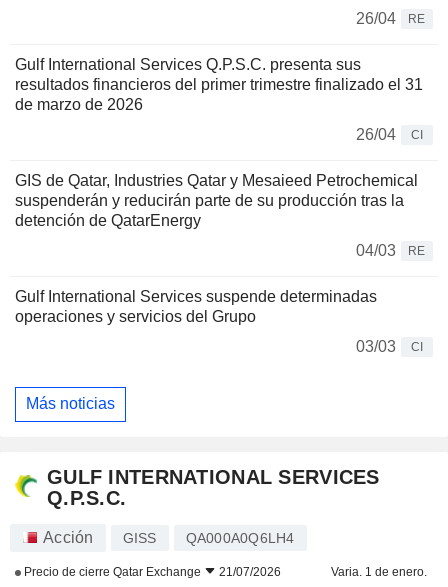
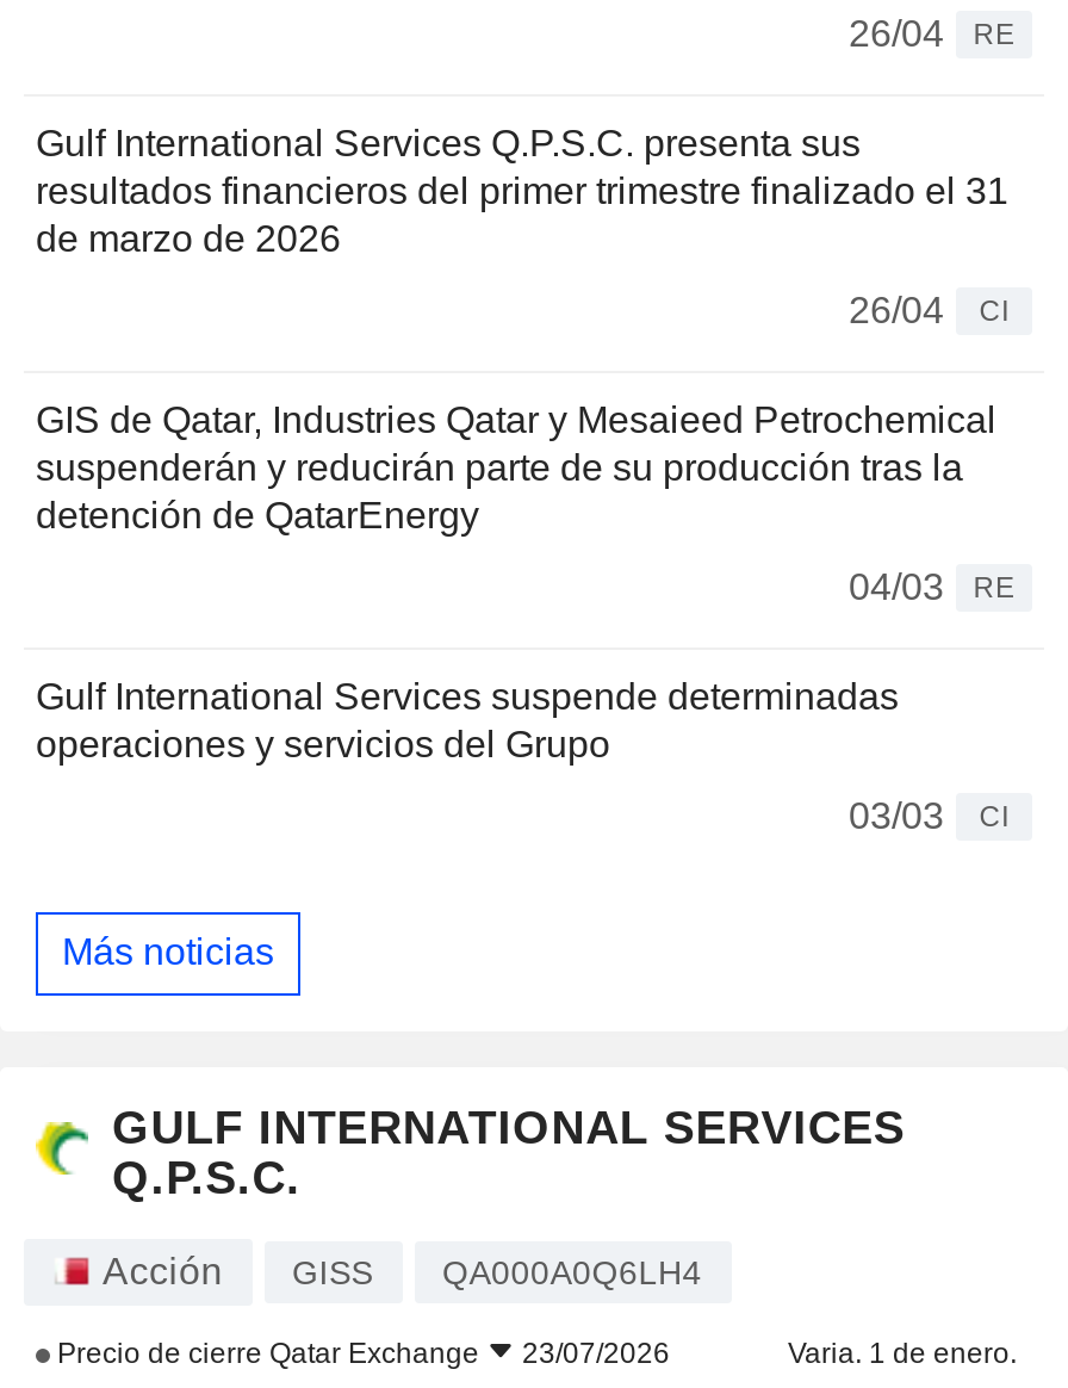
- Precio de cierre Qatar Exchange 21/07/2026
+ Precio de cierre Qatar Exchange 23/07/2026
